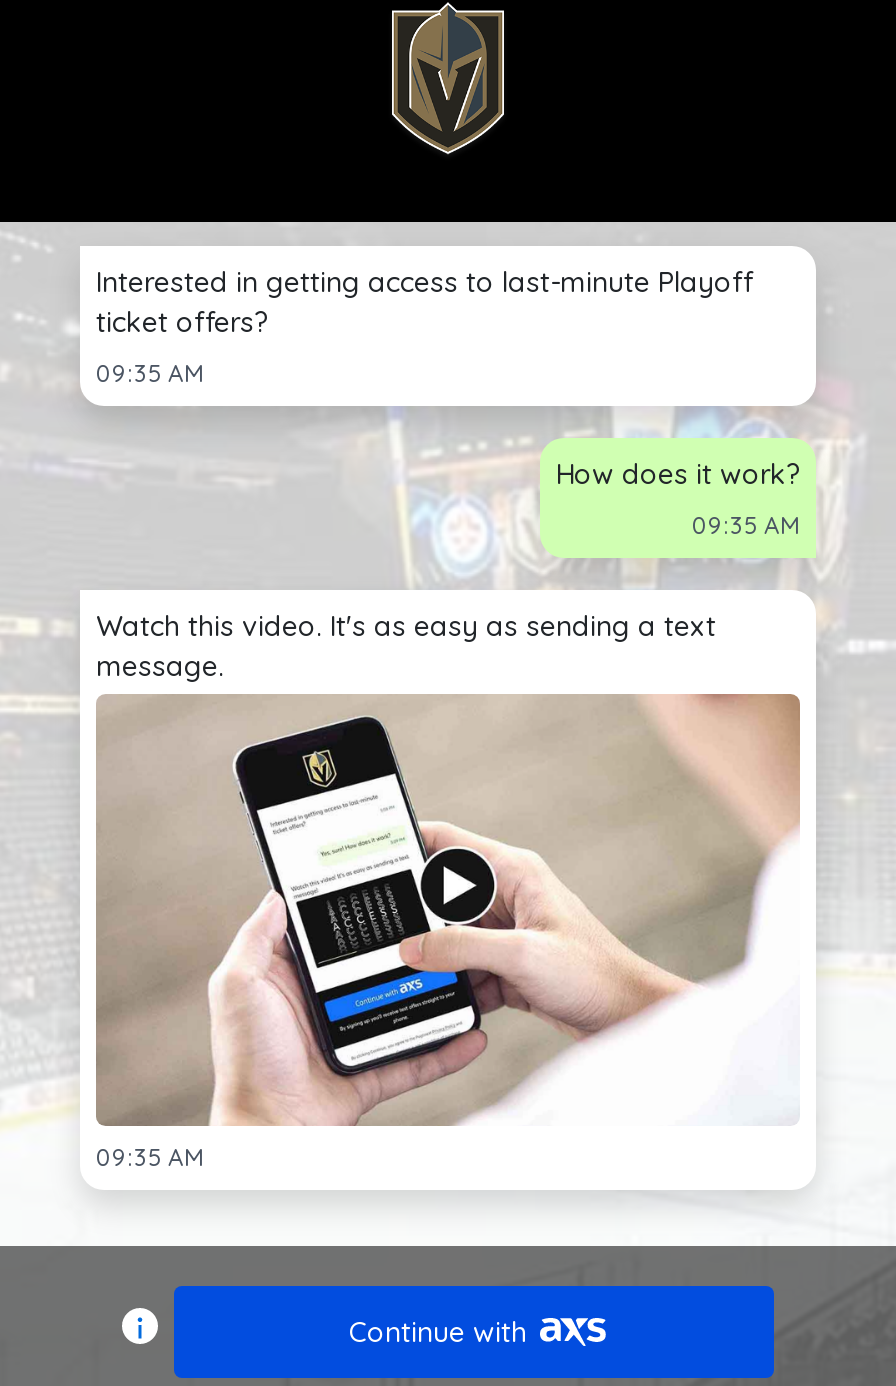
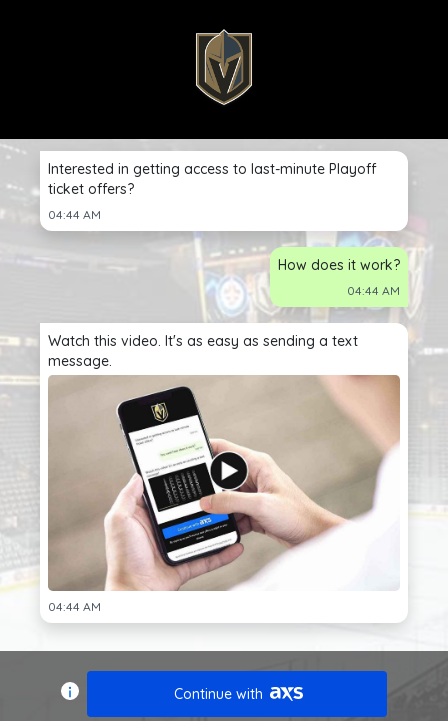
- 09:35 AM
+ 04:44 AM

- 09:35 AM
+ 04:44 AM

- 09:35 AM
+ 04:44 AM
